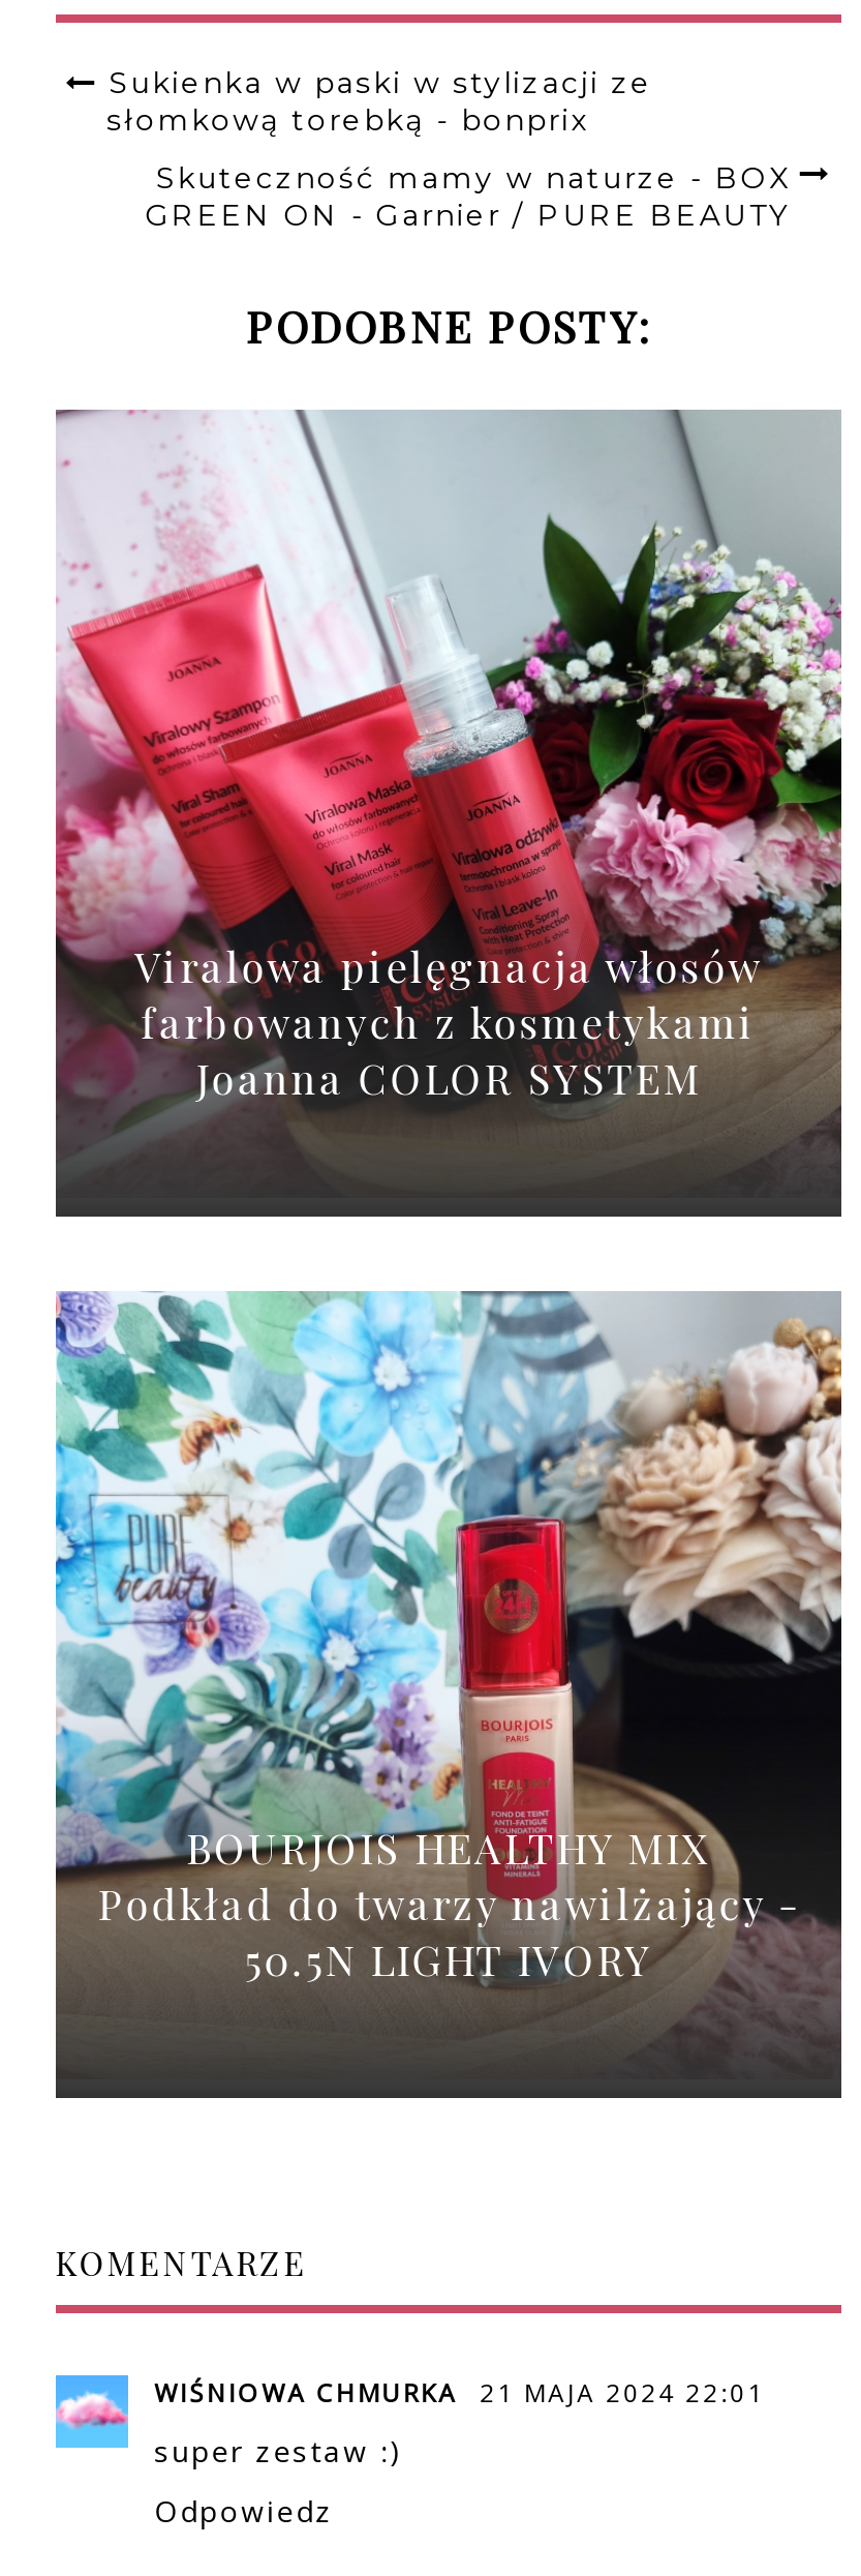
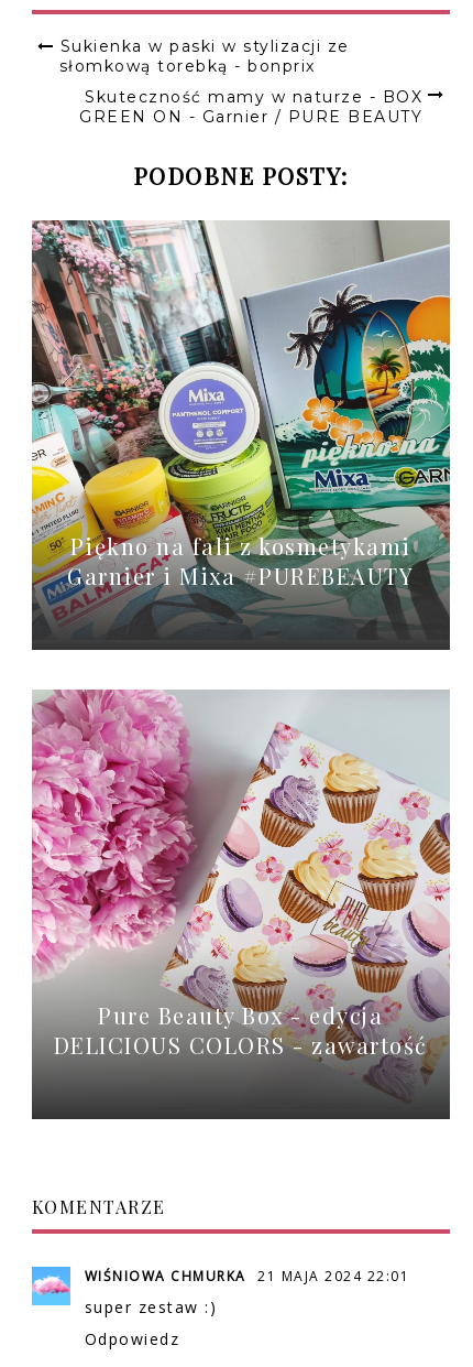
- [image]
- Viralowa pielęgnacja włosów
- farbowanych z kosmetykami
- Joanna COLOR SYSTEM
+ [image]
+ Piękno na fali z kosmetykami
+ Garnier i Mixa #PUREBEAUTY

- [image]
- BOURJOIS HEALTHY MIX
- Podkład do twarzy nawilżający -
- 50.5N LIGHT IVORY
+ [image]
+ Pure Beauty Box - edycja
+ DELICIOUS COLORS - zawartość
